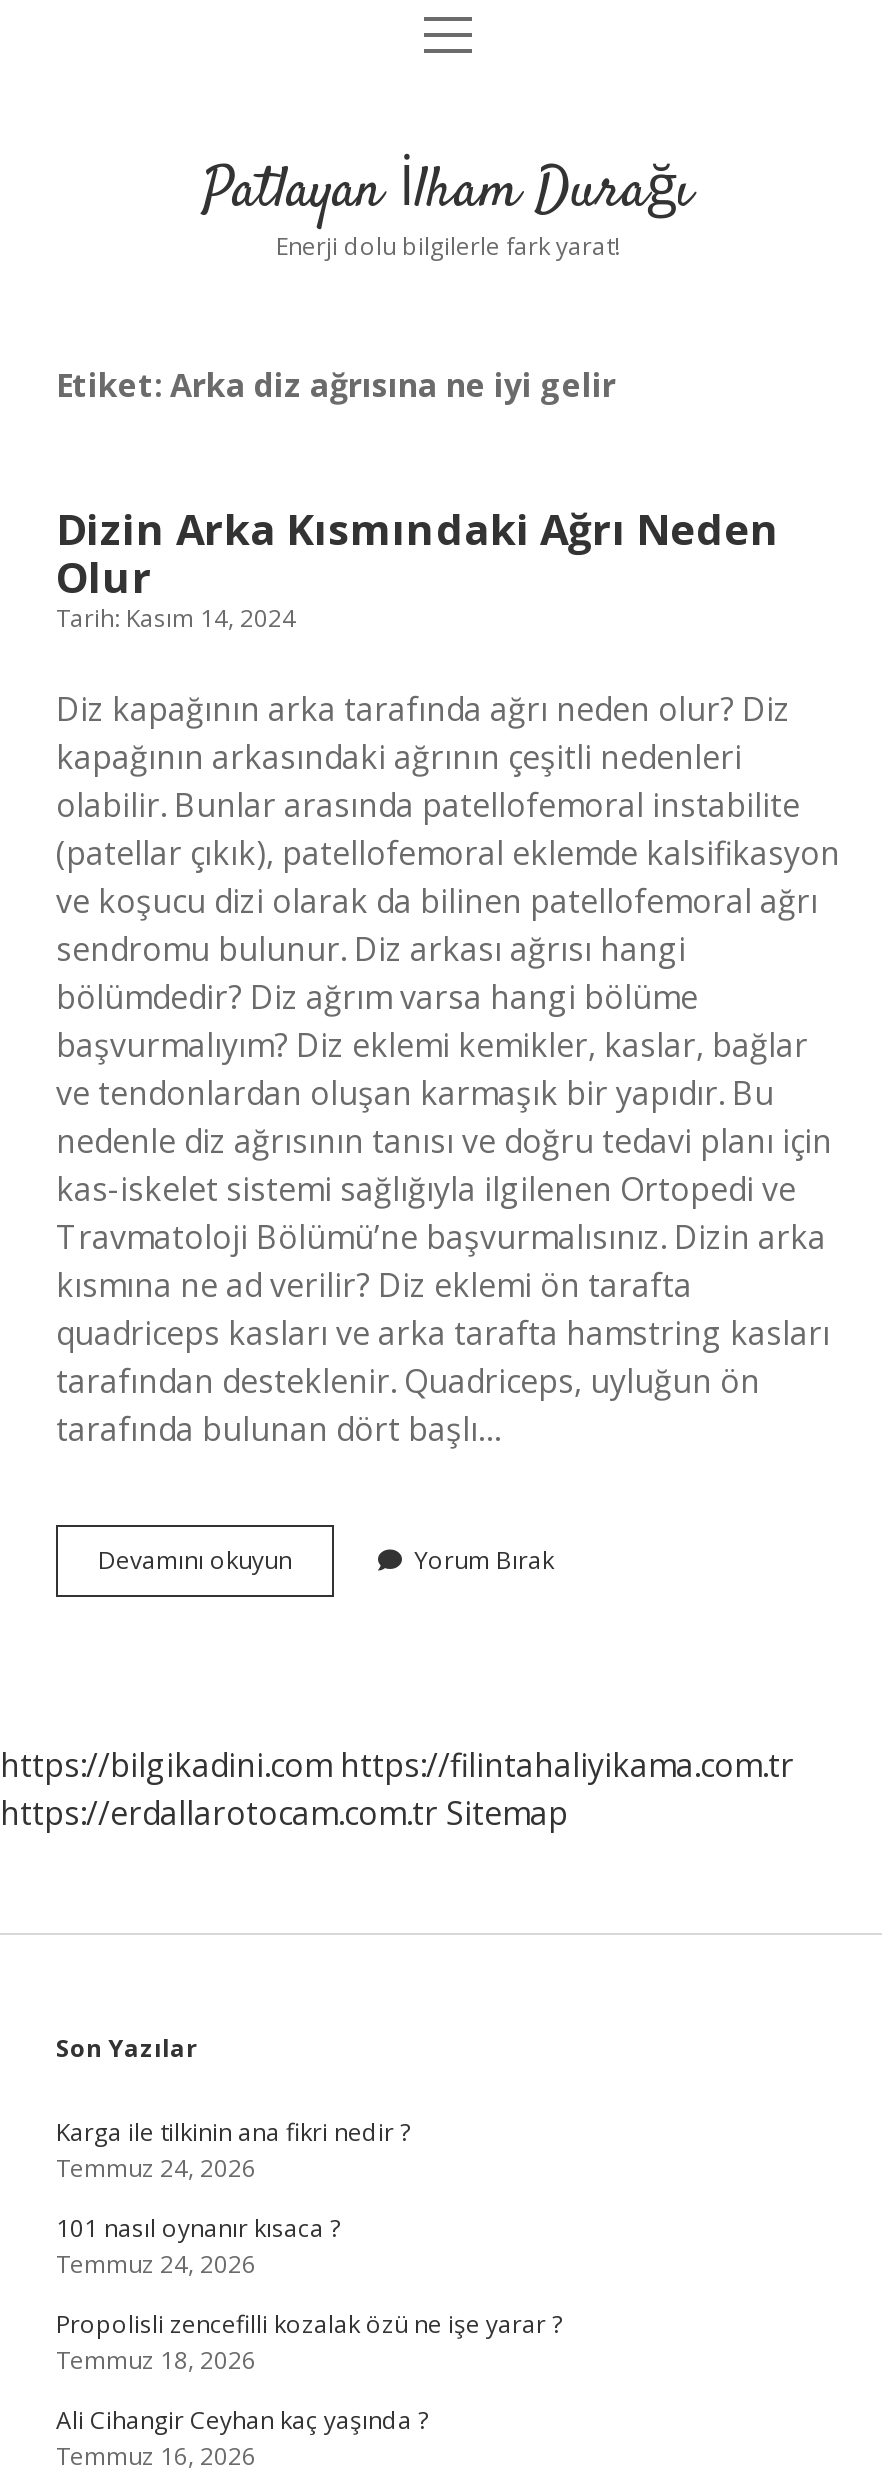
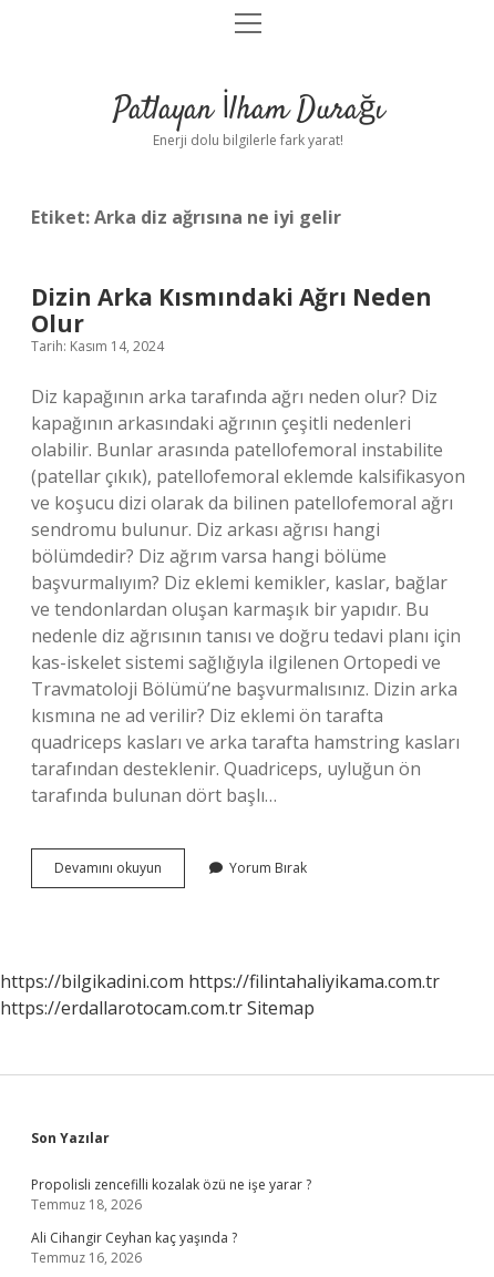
- Karga ile tilkinin ana fikri nedir ?
- Temmuz 24, 2026
- 101 nasıl oynanır kısaca ?
- Temmuz 24, 2026
